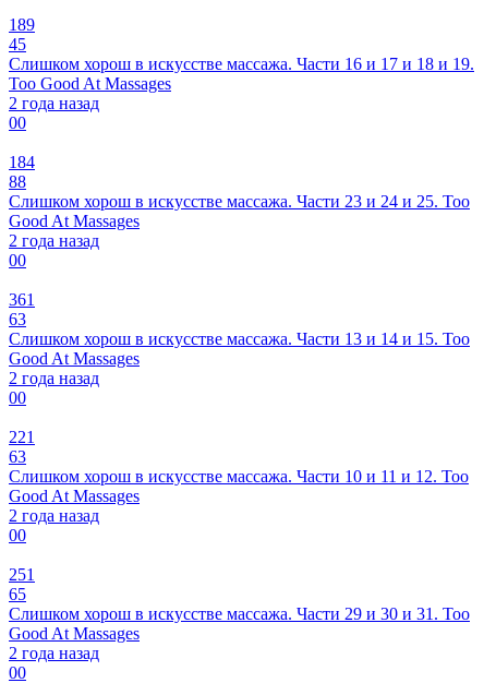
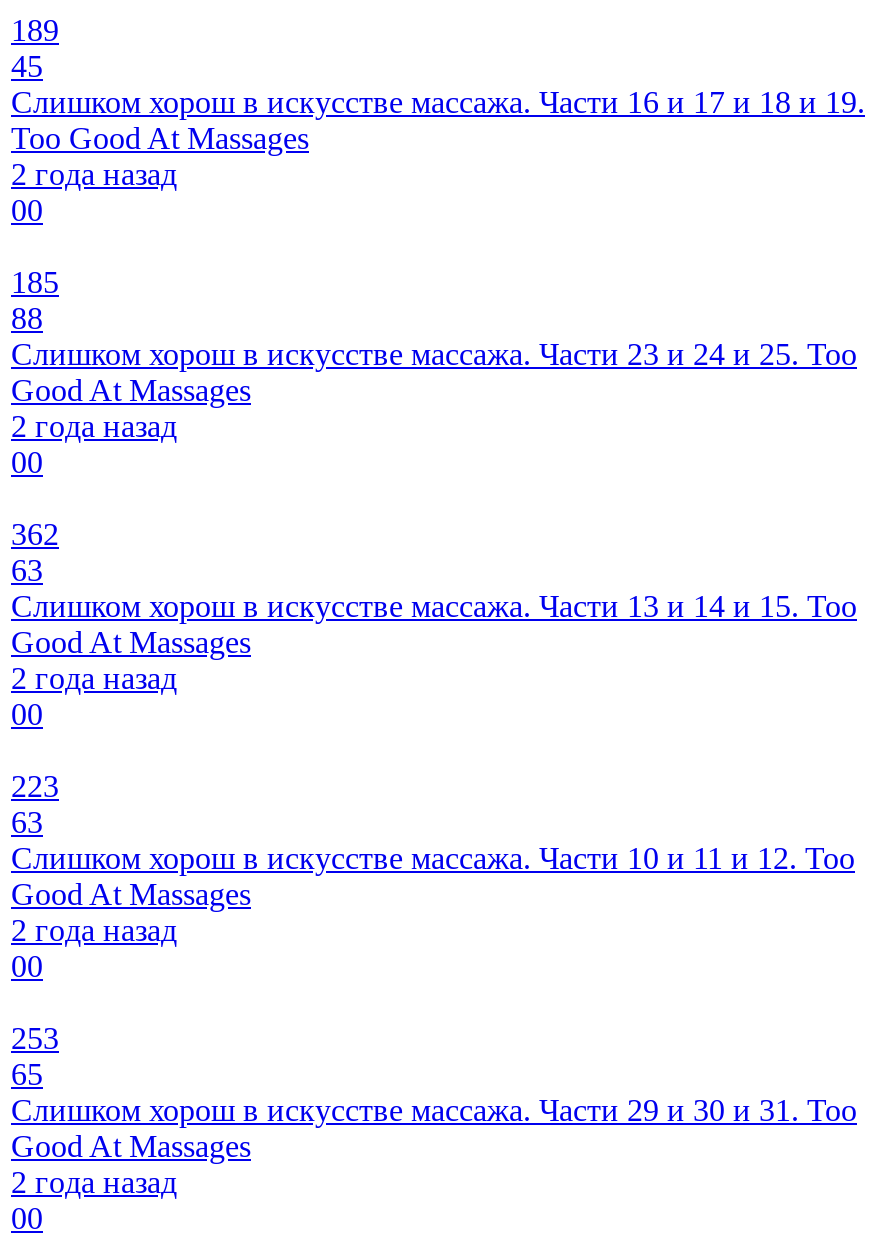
- 184
+ 185

- 361
+ 362

- 221
+ 223

- 251
+ 253
